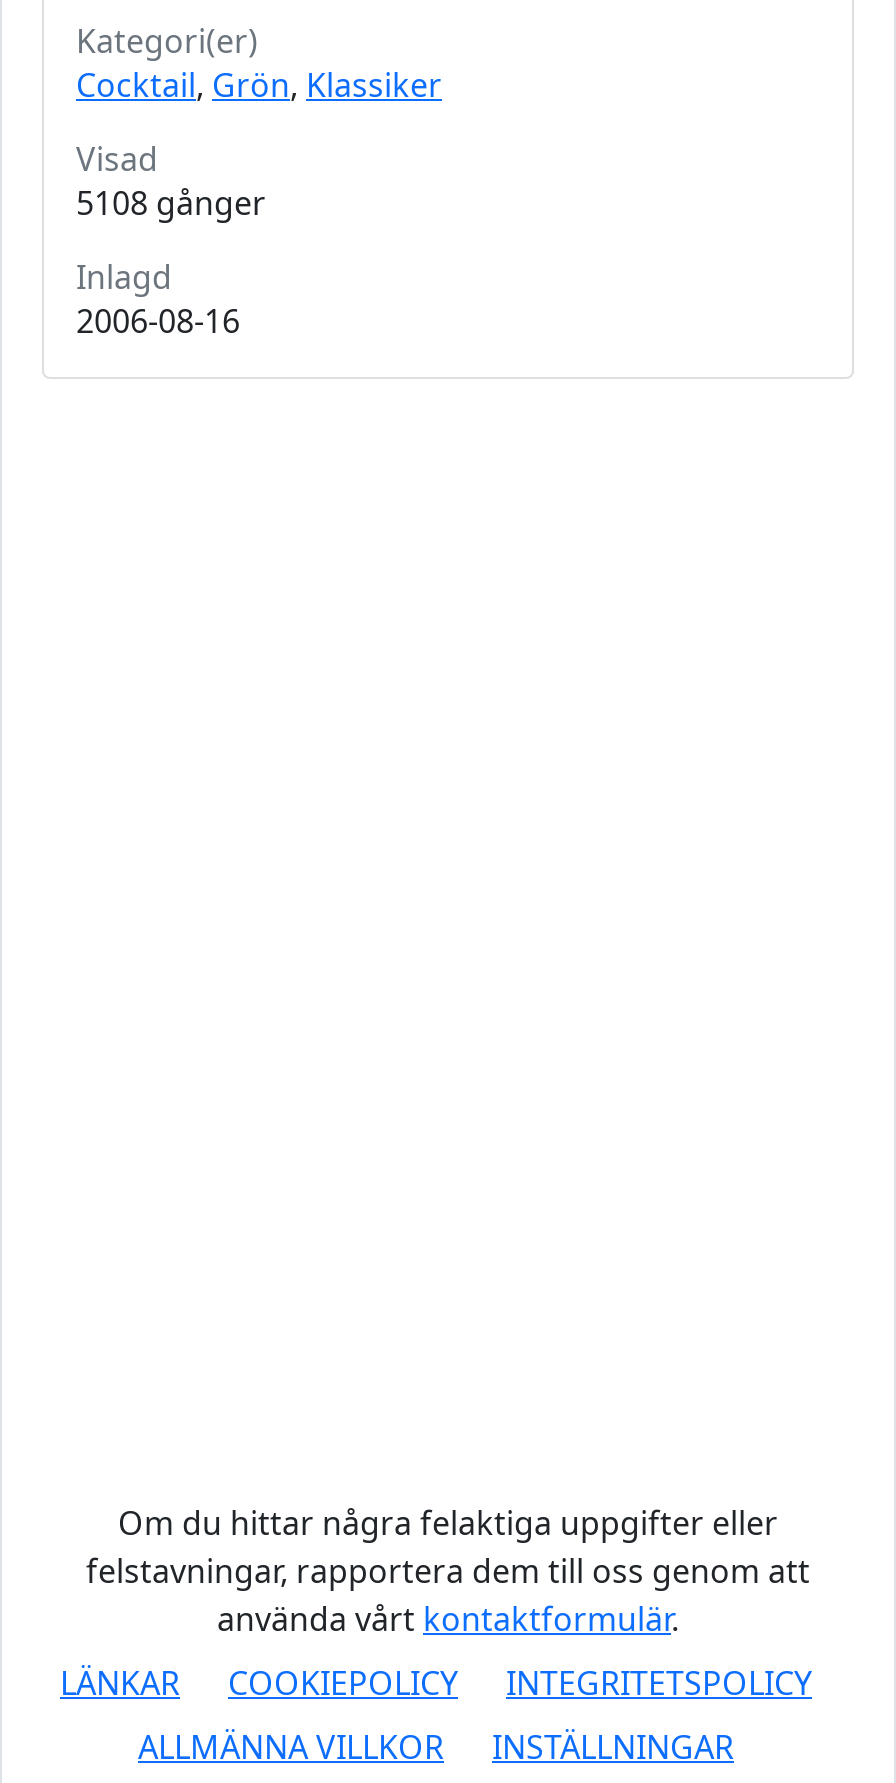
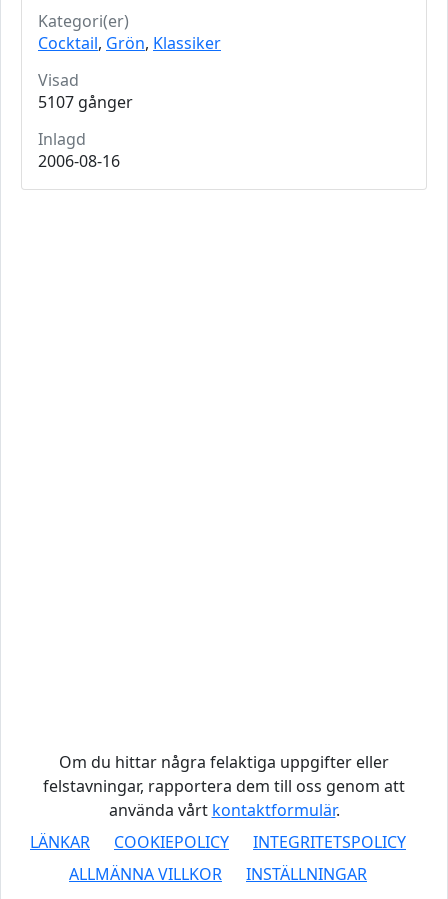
- 5108 gånger
+ 5107 gånger
